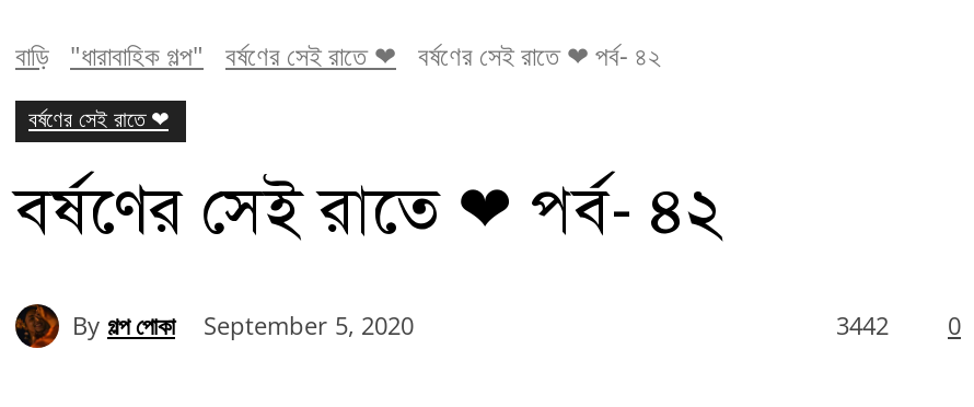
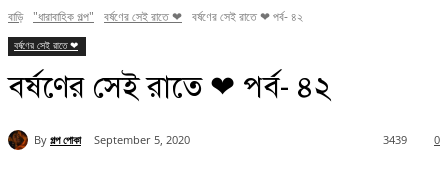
- 3442 0
+ 3439 0
